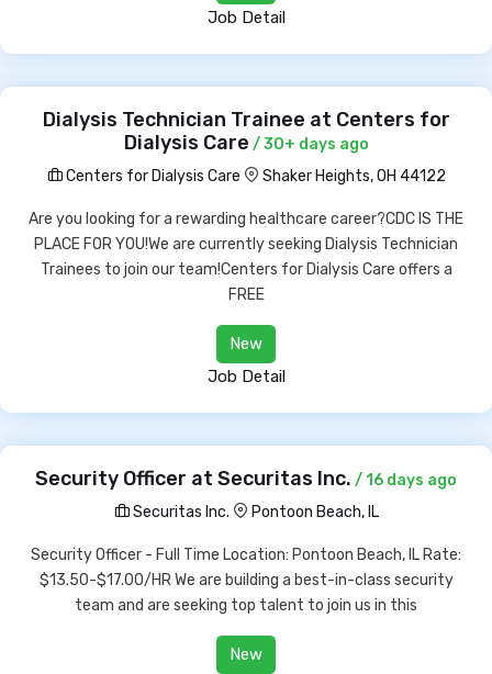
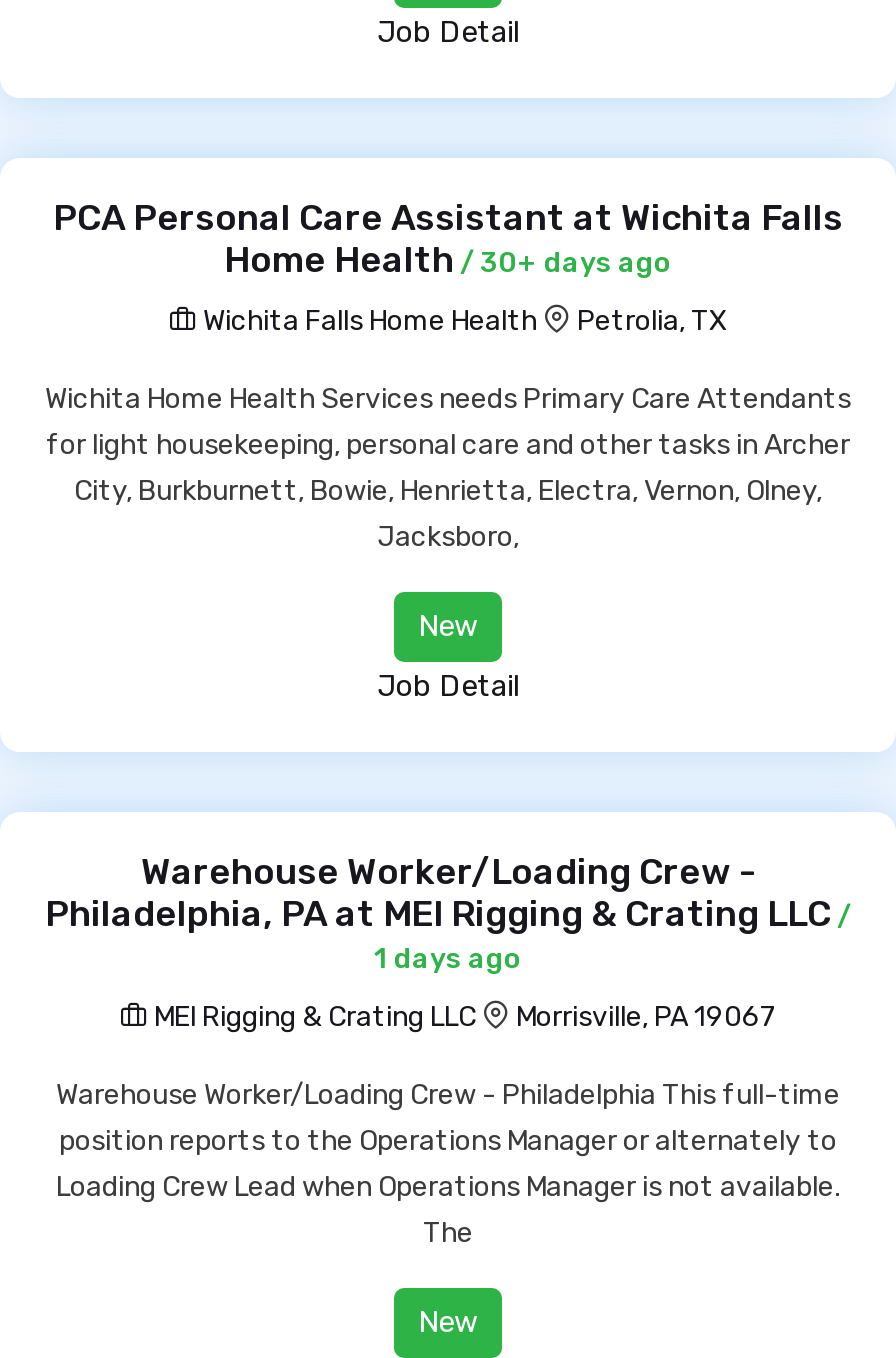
- Dialysis Technician Trainee at Centers for
- Dialysis Care / 30+ days ago
+ PCA Personal Care Assistant at Wichita Falls
+ Home Health / 30+ days ago

- Centers for Dialysis Care
- Shaker Heights, OH 44122
+ Wichita Falls Home Health
+ Petrolia, TX

- Are you looking for a rewarding healthcare career?CDC IS THE
- PLACE FOR YOU!We are currently seeking Dialysis Technician
- Trainees to join our team!Centers for Dialysis Care offers a
- FREE
+ Wichita Home Health Services needs Primary Care Attendants
+ for light housekeeping, personal care and other tasks in Archer
+ City, Burkburnett, Bowie, Henrietta, Electra, Vernon, Olney,
+ Jacksboro,

- Security Officer at Securitas Inc. / 16 days ago
+ Warehouse Worker/Loading Crew -
+ Philadelphia, PA at MEI Rigging & Crating LLC /
+ 1 days ago

- Securitas Inc.
- Pontoon Beach, IL
+ MEI Rigging & Crating LLC
+ Morrisville, PA 19067

- Security Officer - Full Time Location: Pontoon Beach, IL Rate:
- $13.50-$17.00/HR We are building a best-in-class security
- team and are seeking top talent to join us in this
+ Warehouse Worker/Loading Crew - Philadelphia This full-time
+ position reports to the Operations Manager or alternately to
+ Loading Crew Lead when Operations Manager is not available.
+ The
